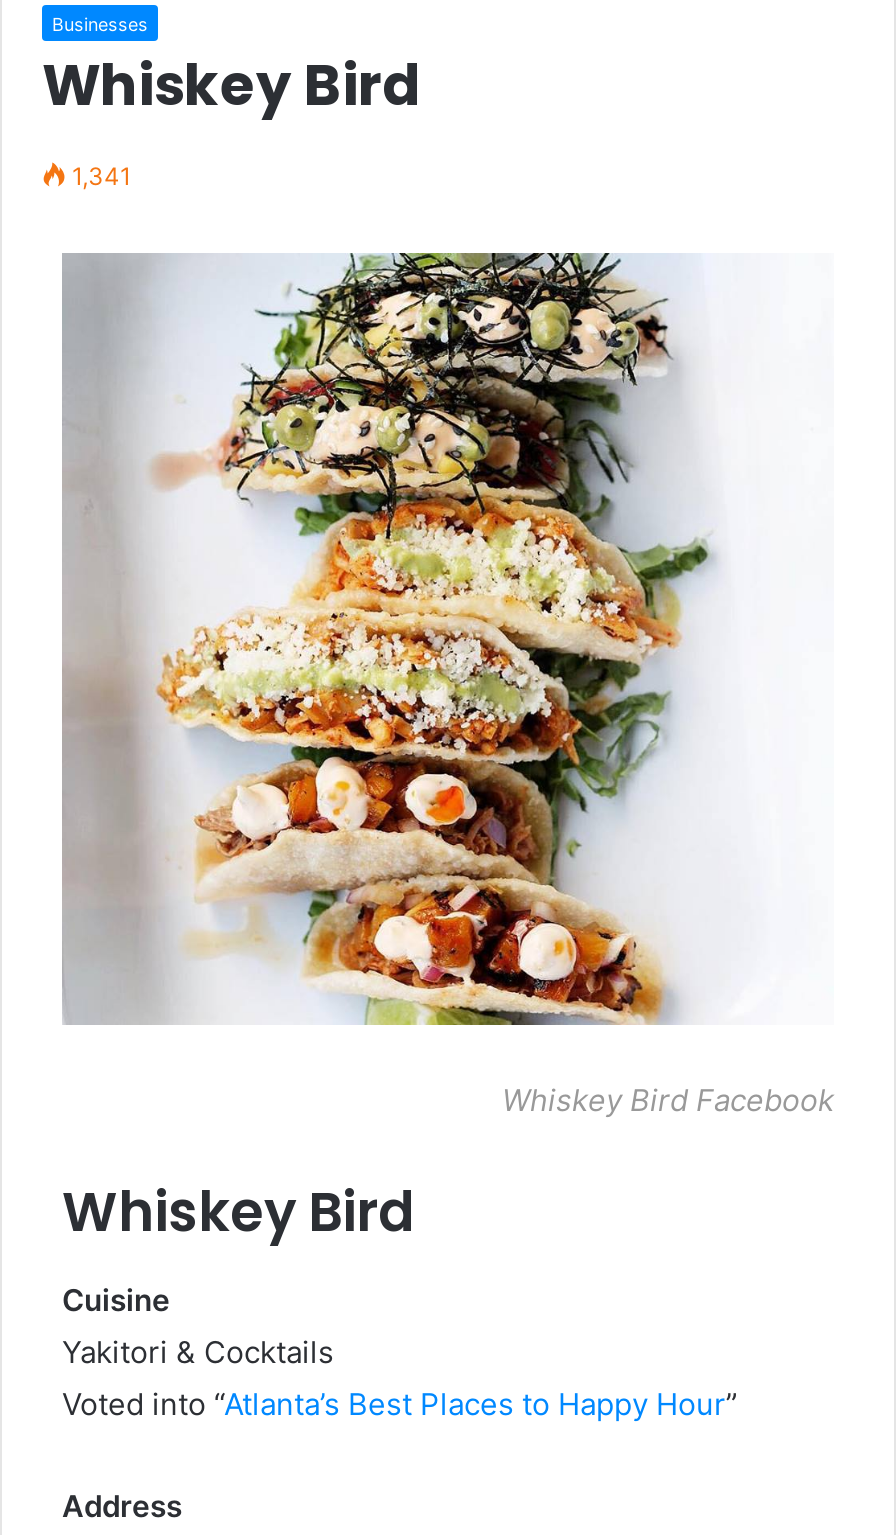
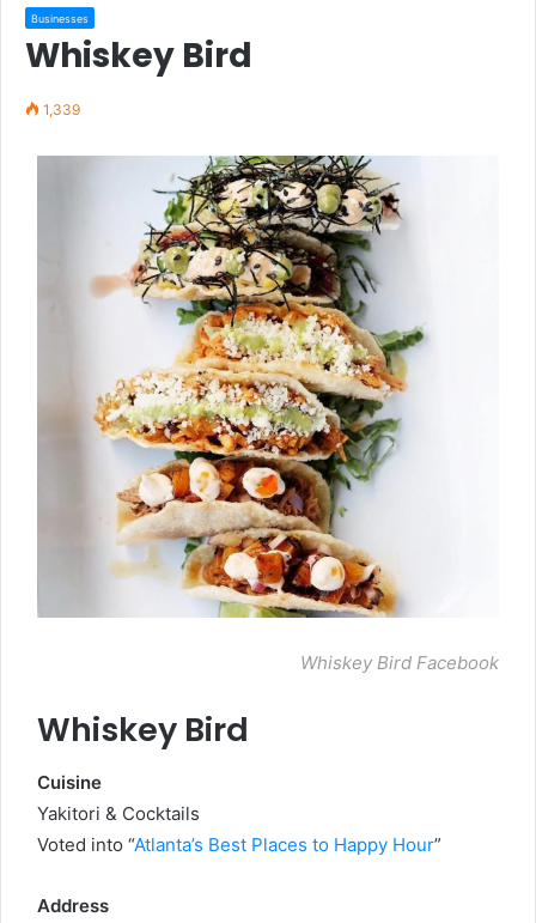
- 1,341
+ 1,339
